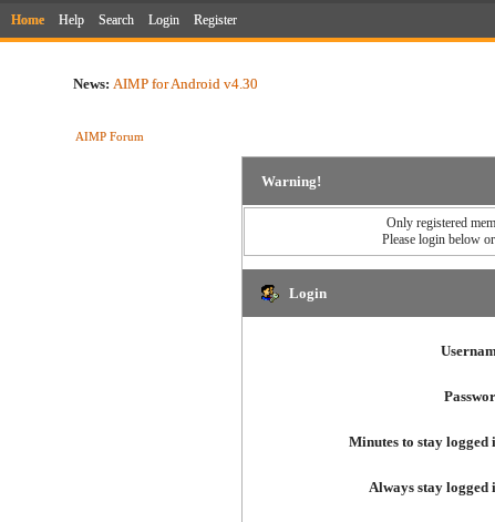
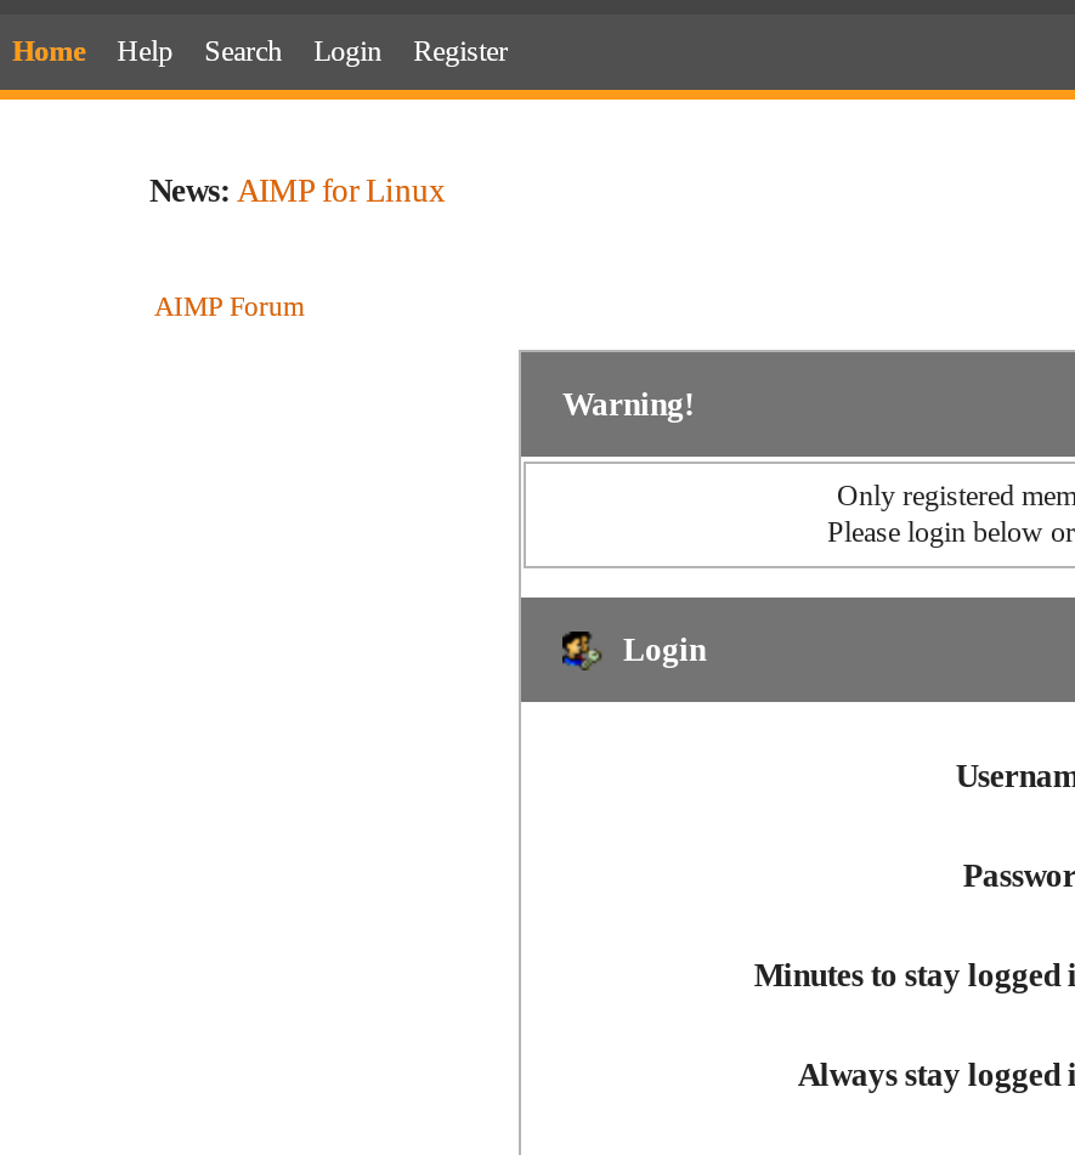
- News: AIMP for Android v4.30
+ News: AIMP for Linux
